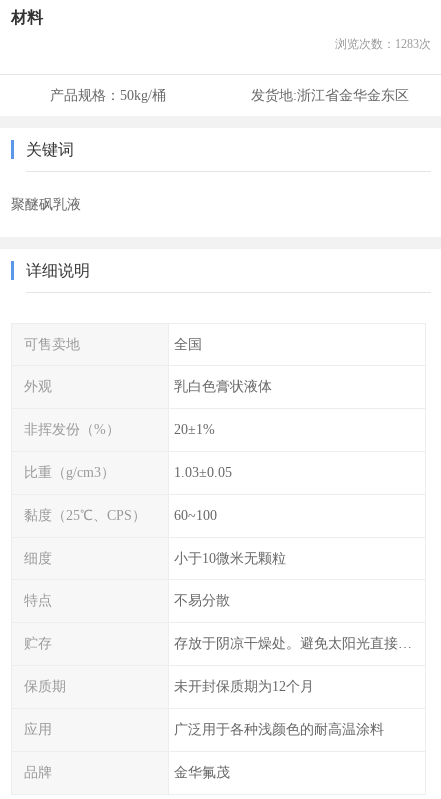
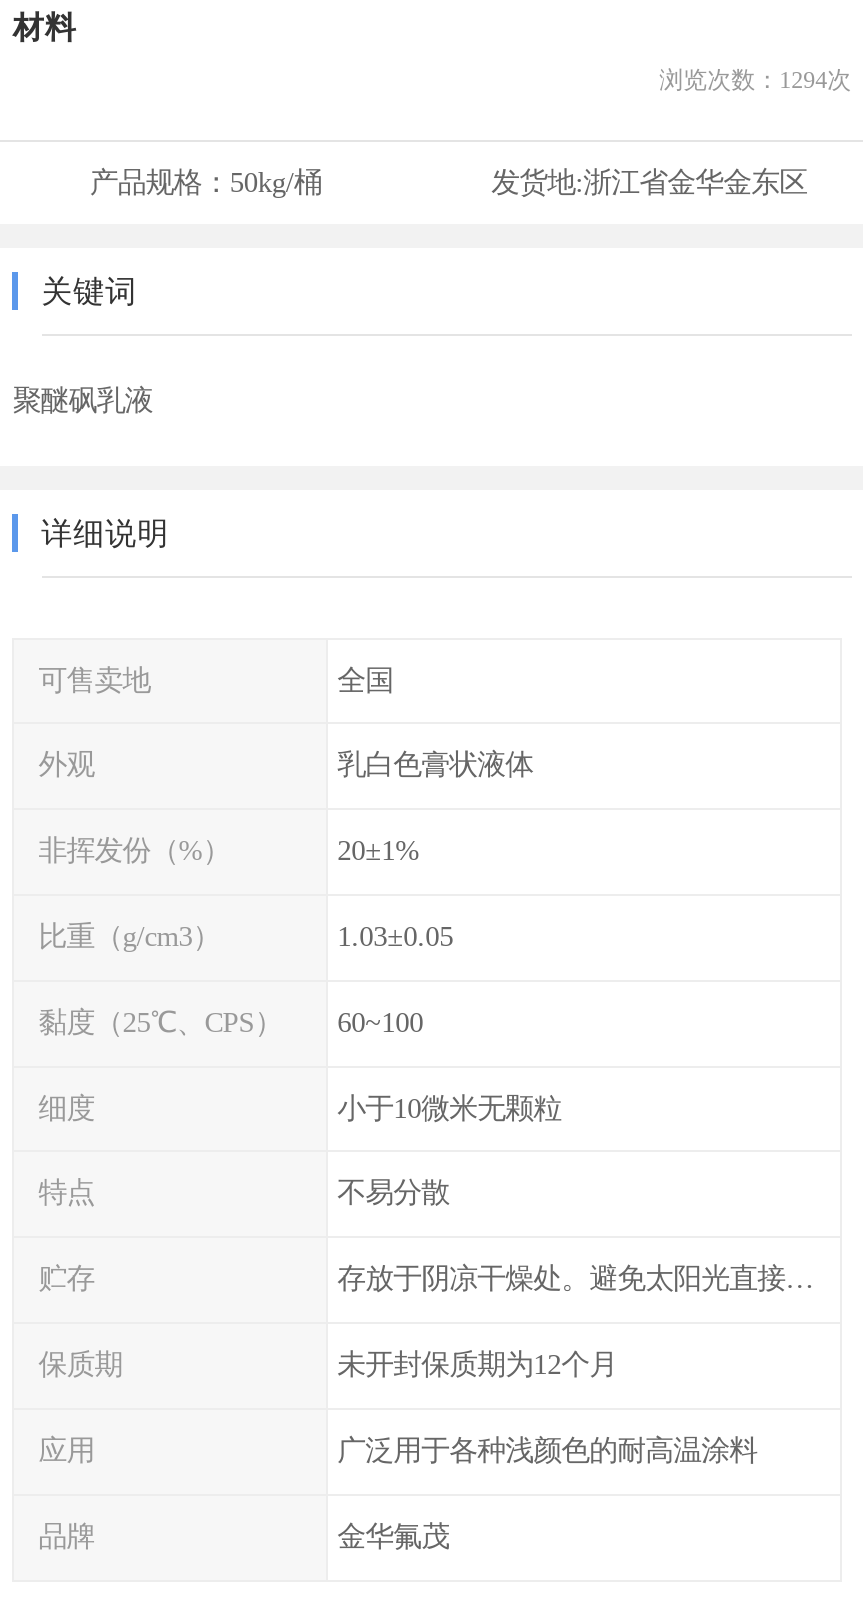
- 浏览次数：1283次
+ 浏览次数：1294次
